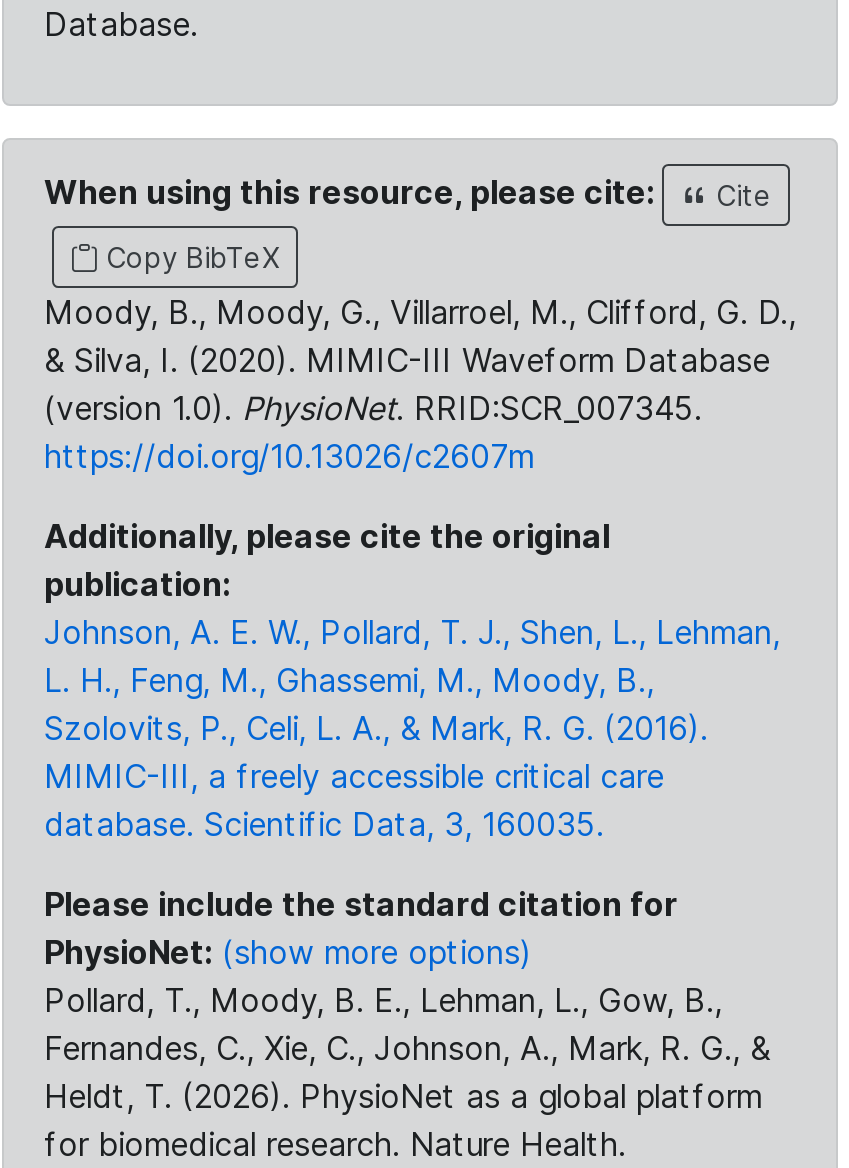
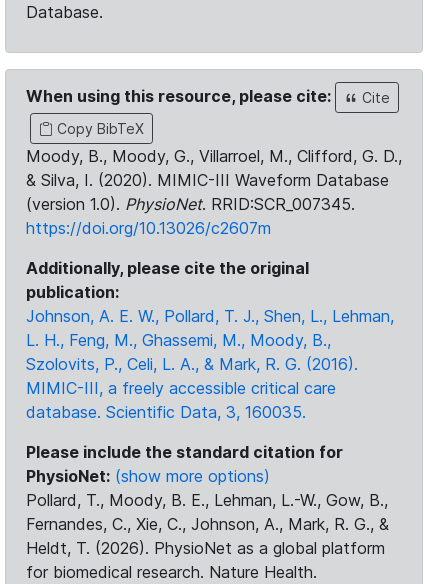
- Pollard, T., Moody, B. E., Lehman, L., Gow, B.,
+ Pollard, T., Moody, B. E., Lehman, L.-W., Gow, B.,
